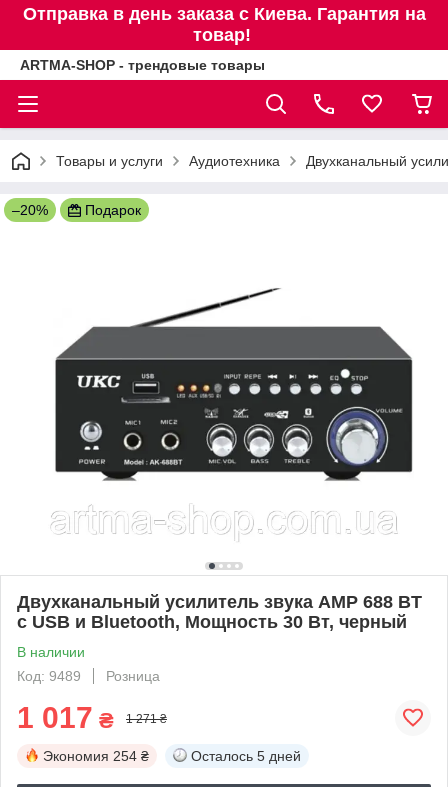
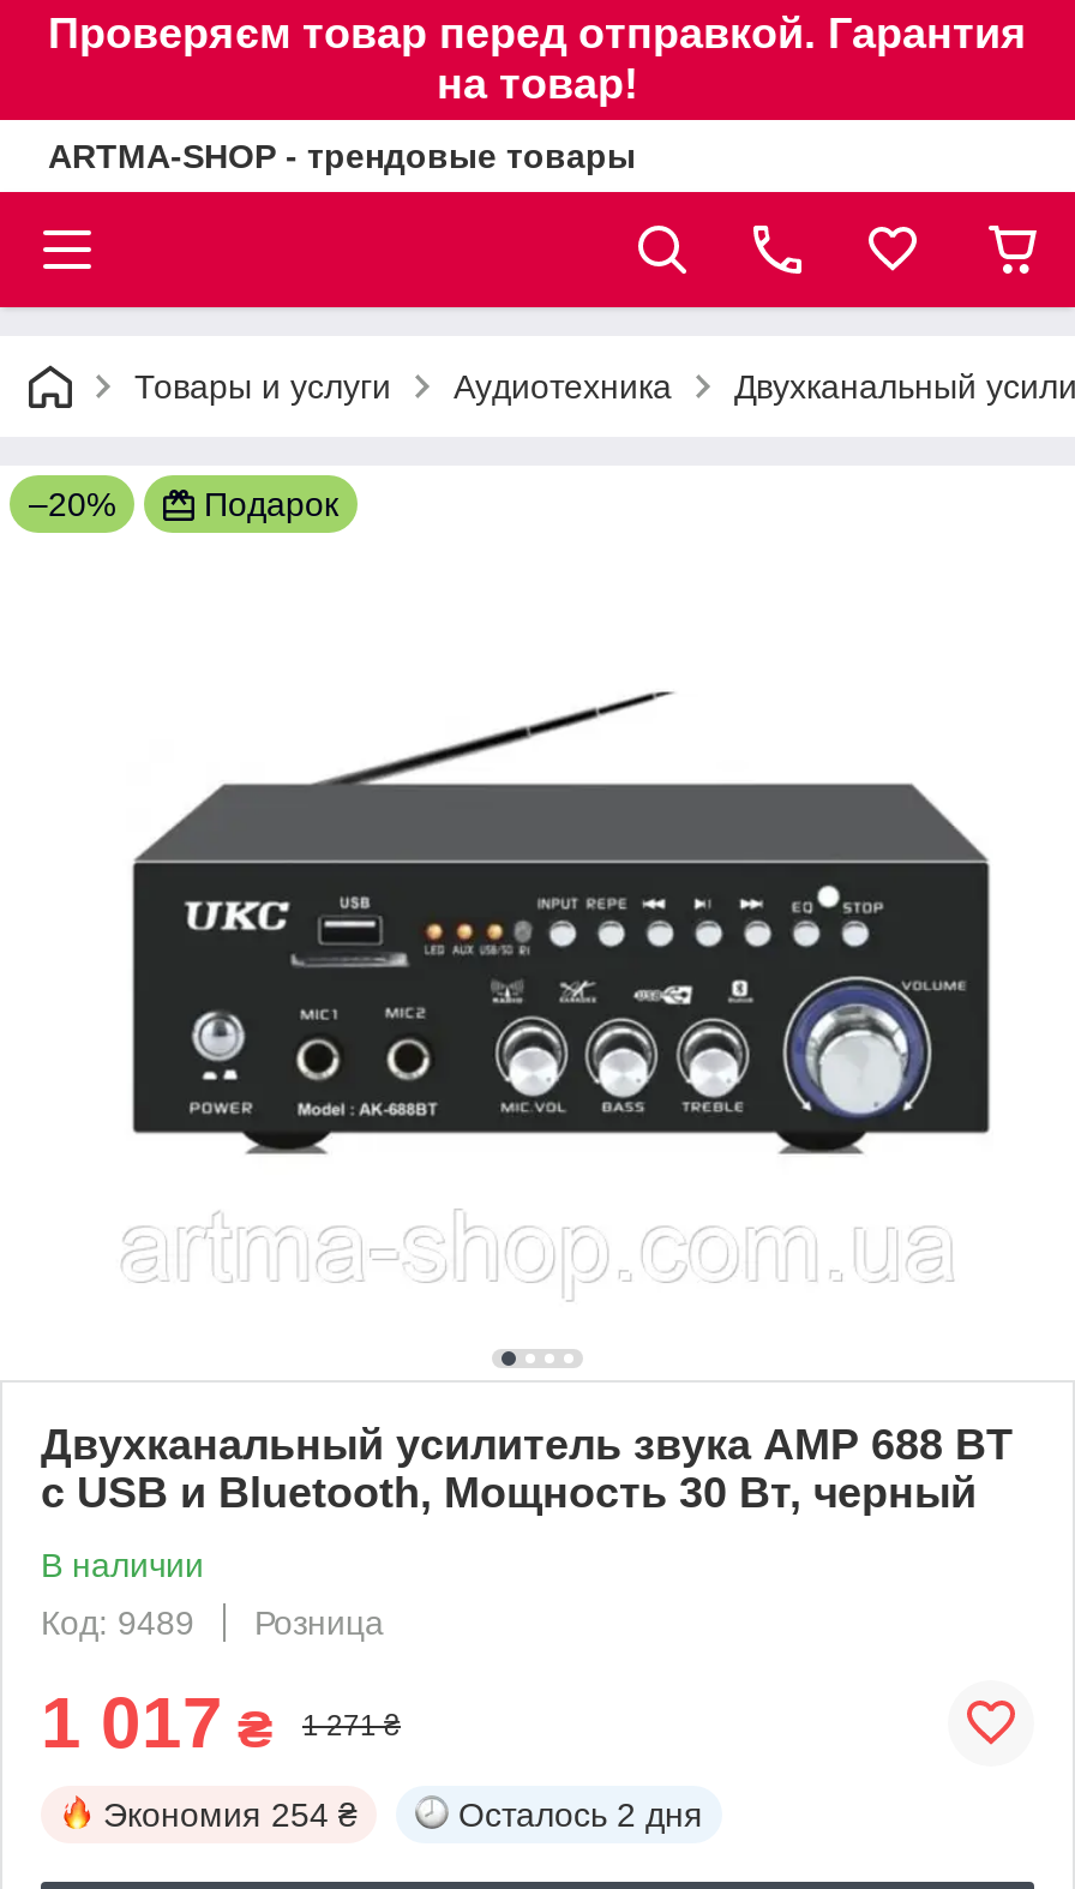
- Отправка в день заказа с Киева. Гарантия на
- товар!
+ Проверяєм товар перед отправкой. Гарантия
+ на товар!

- Осталось 5 дней
+ Осталось 2 дня
